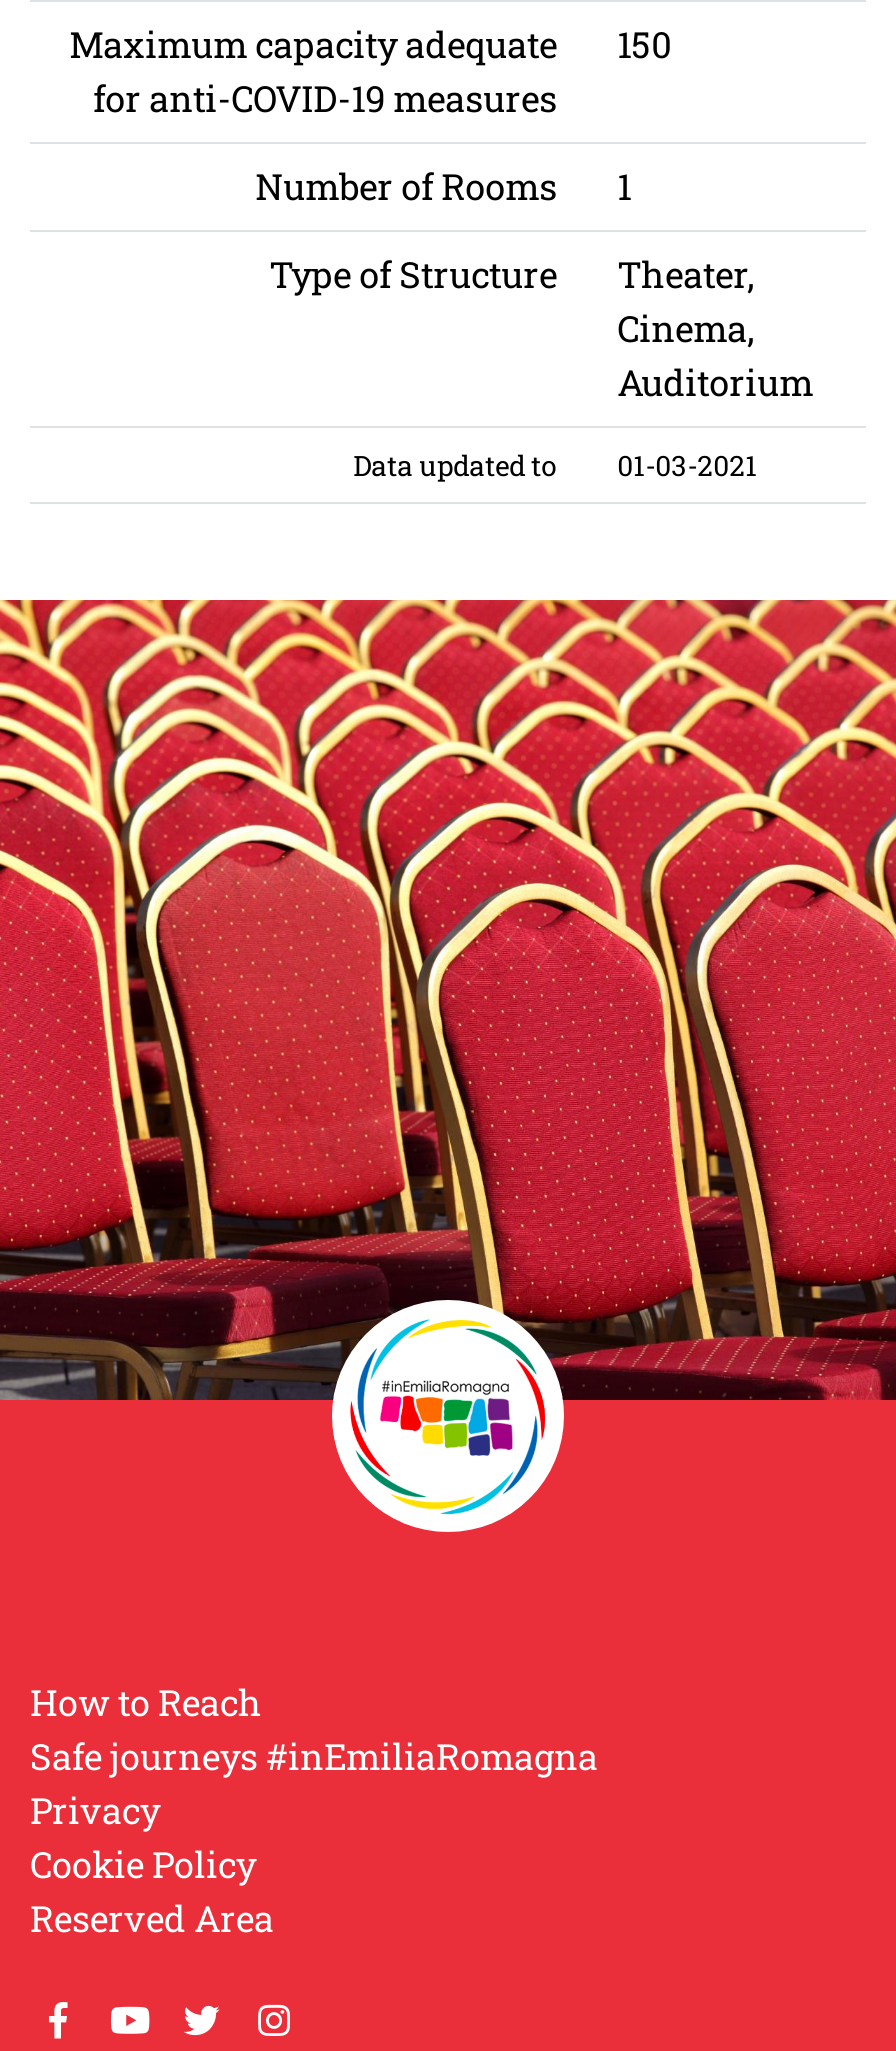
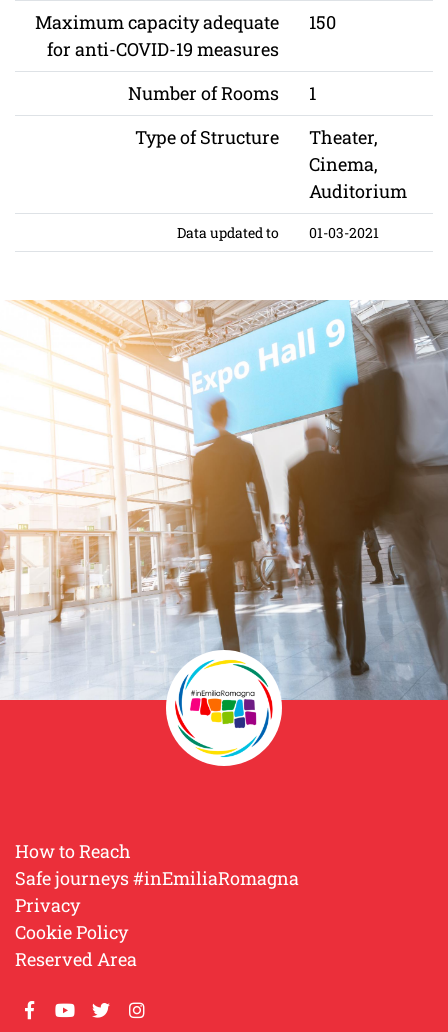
- [image]
+ [image]
